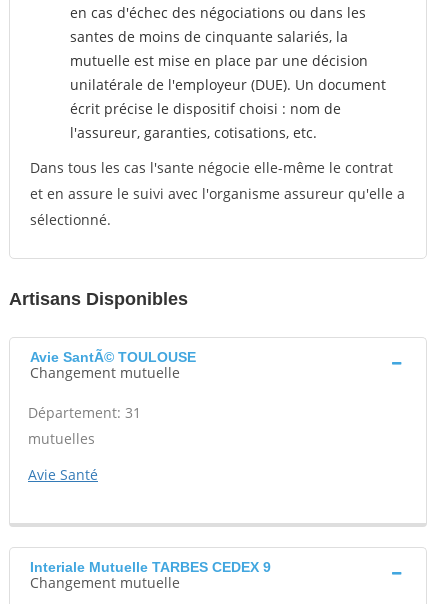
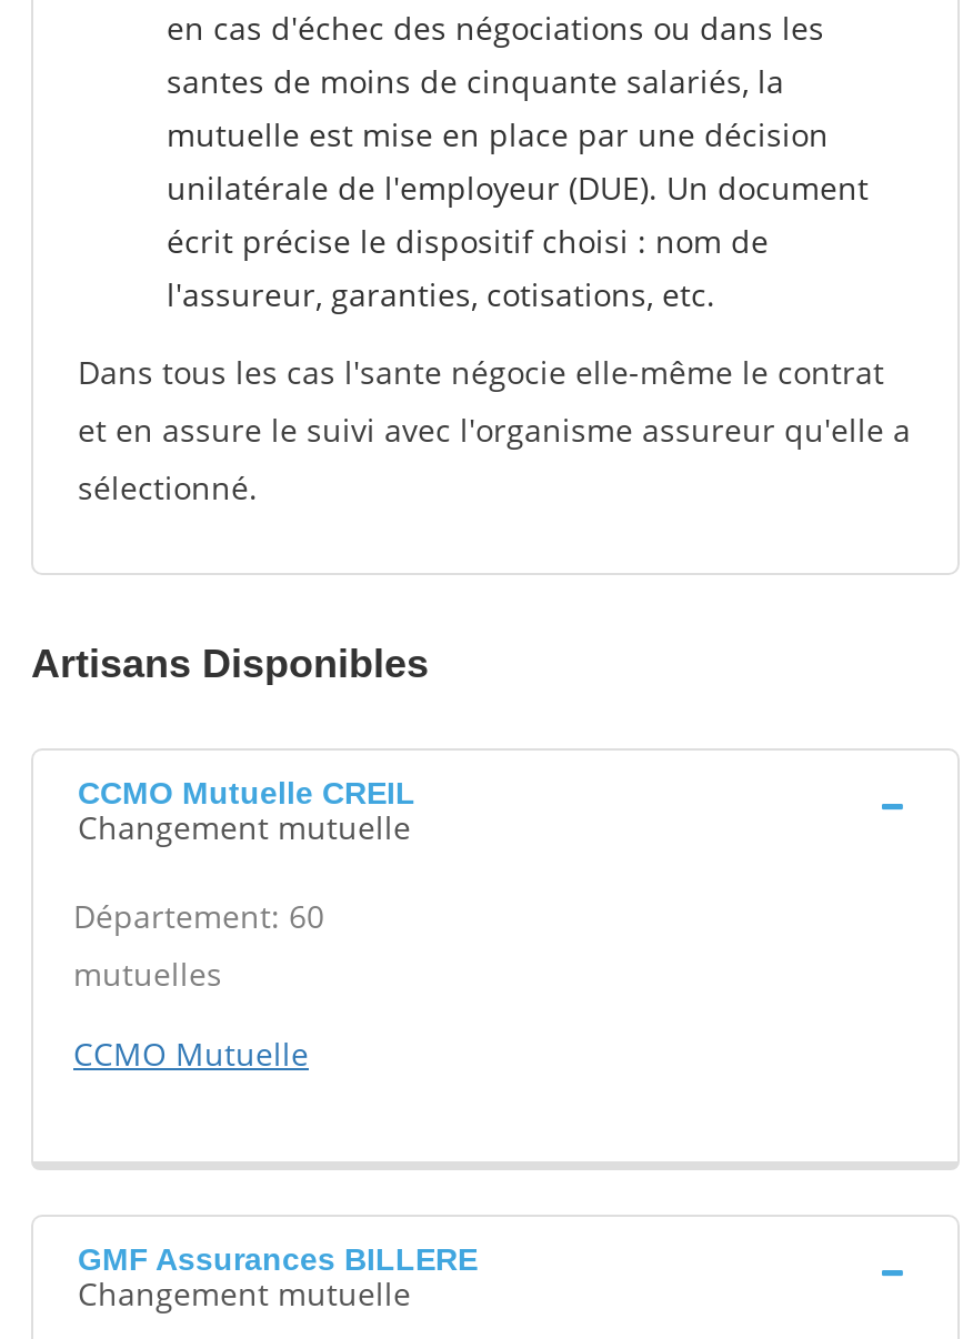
- Avie SantÃ© TOULOUSE
+ CCMO Mutuelle CREIL

- Département: 31
+ Département: 60

- Avie Santé
+ CCMO Mutuelle

- Interiale Mutuelle TARBES CEDEX 9
+ GMF Assurances BILLERE
